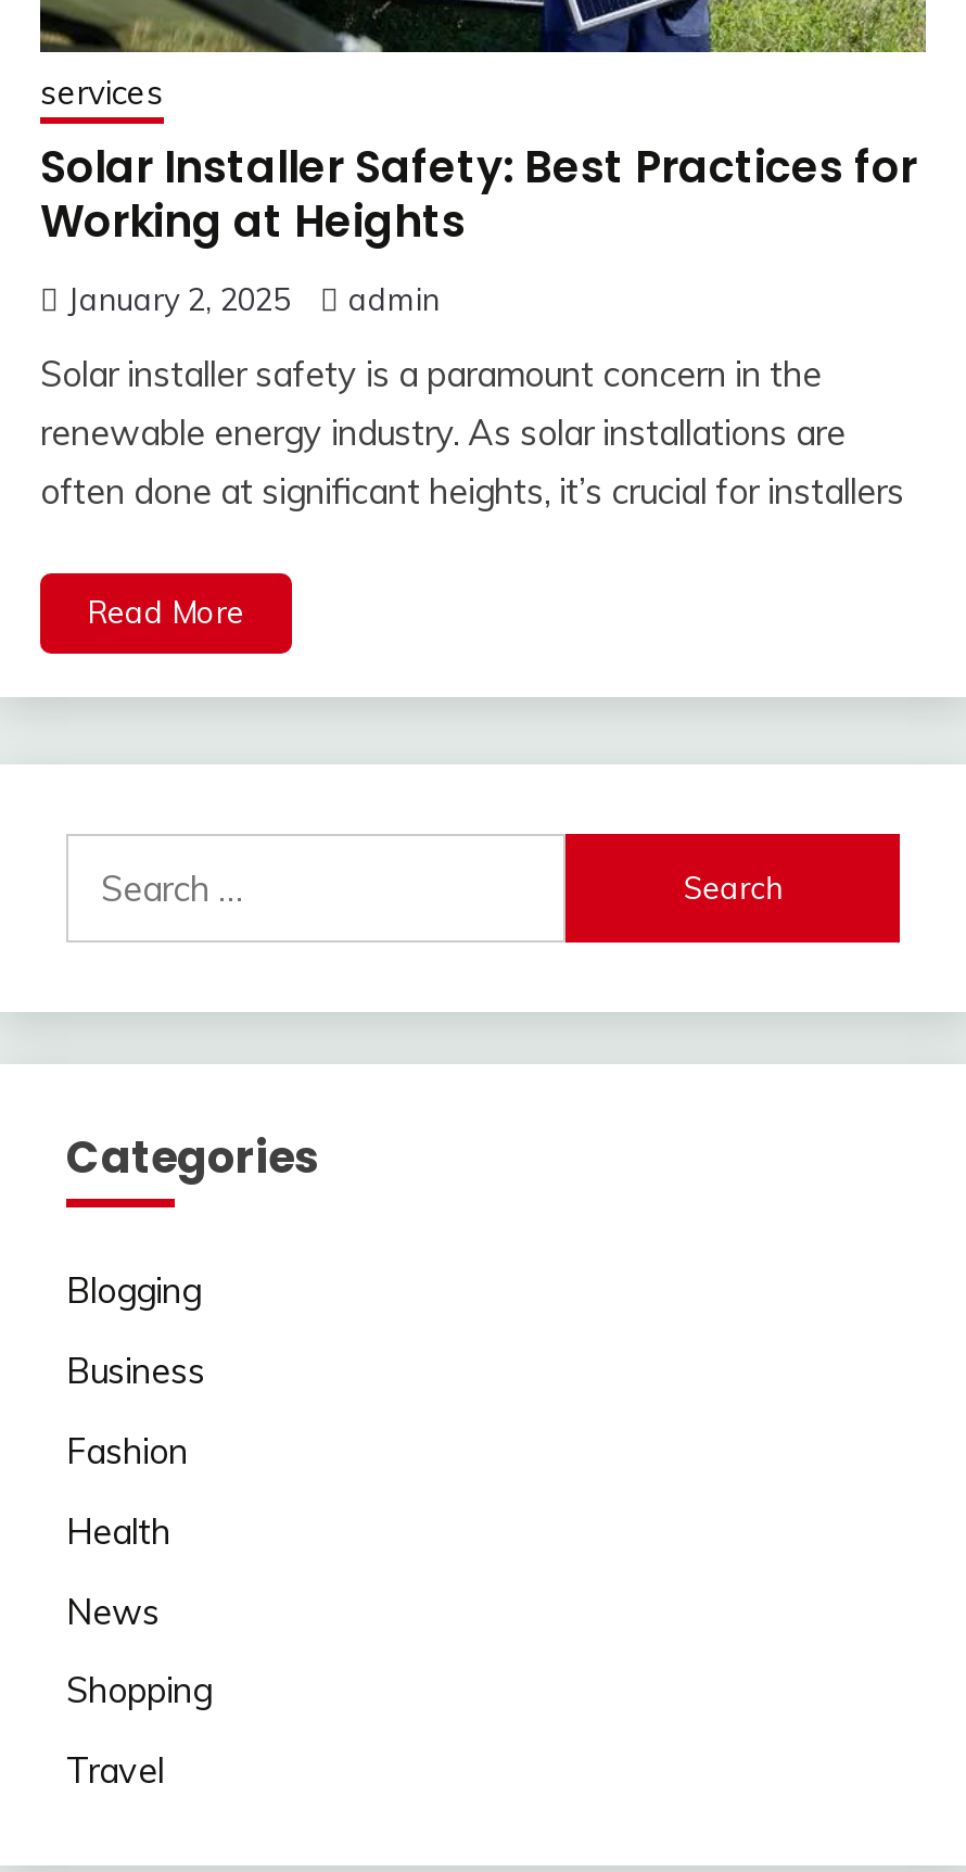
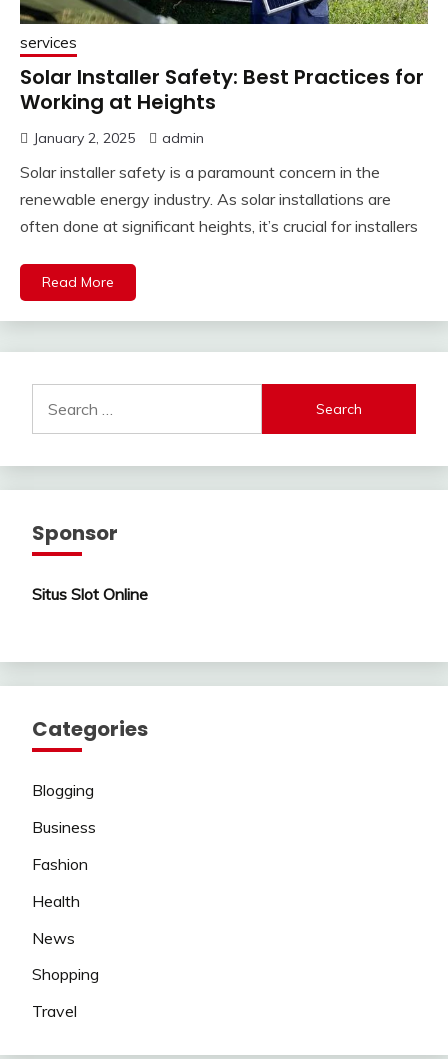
+ Sponsor
+ Situs Slot Online
